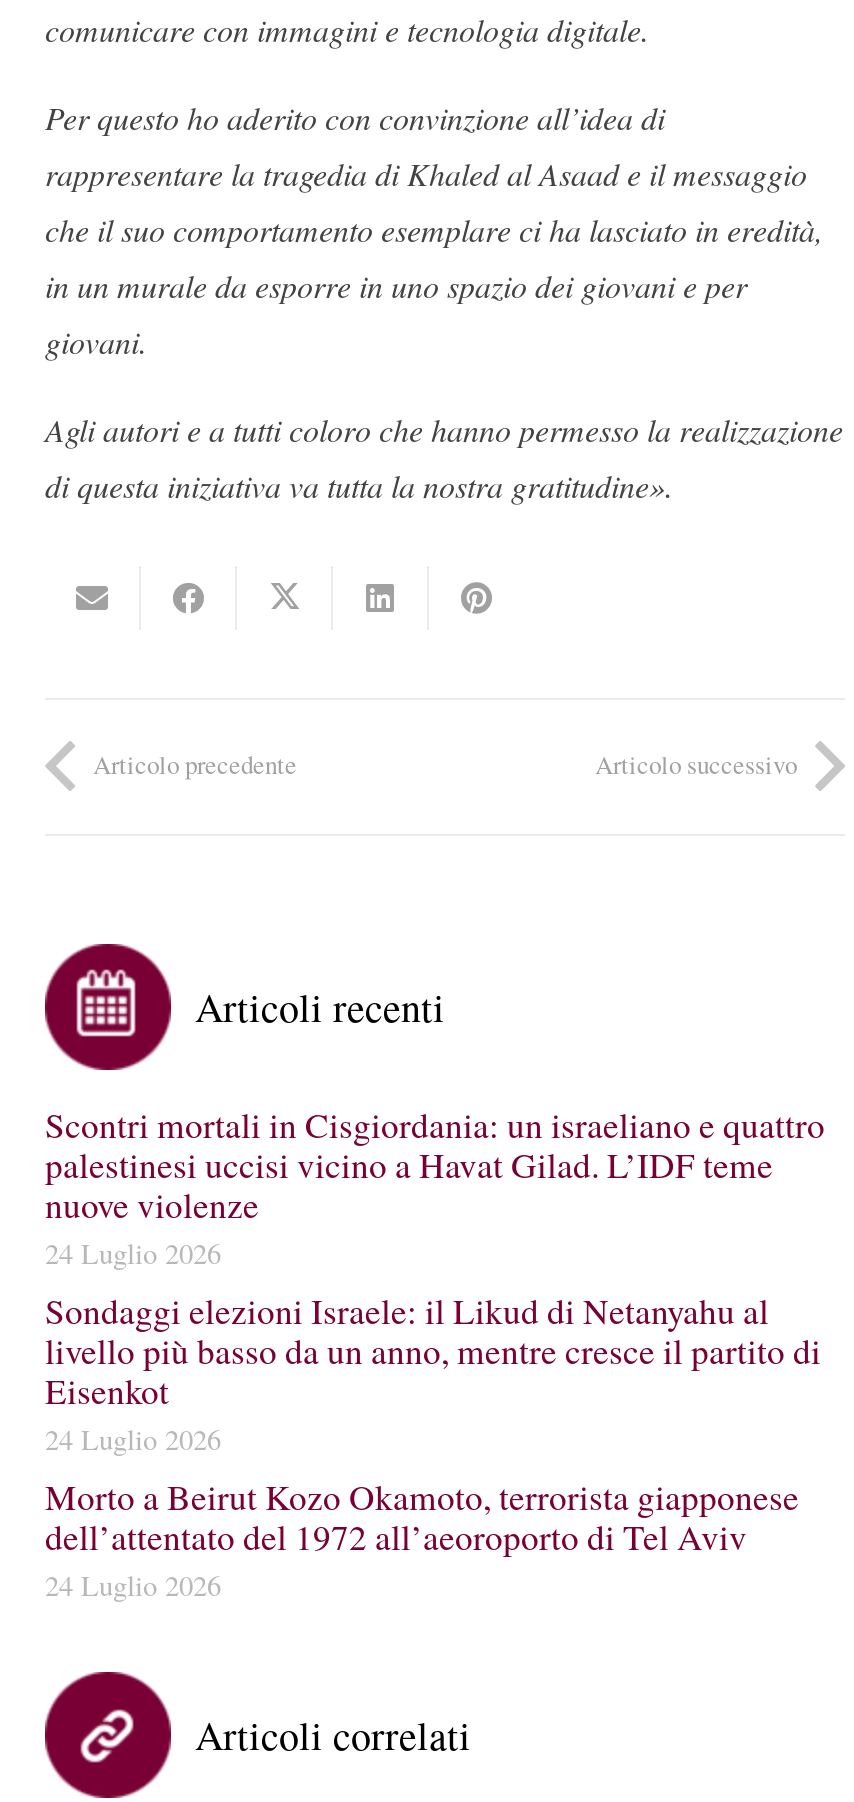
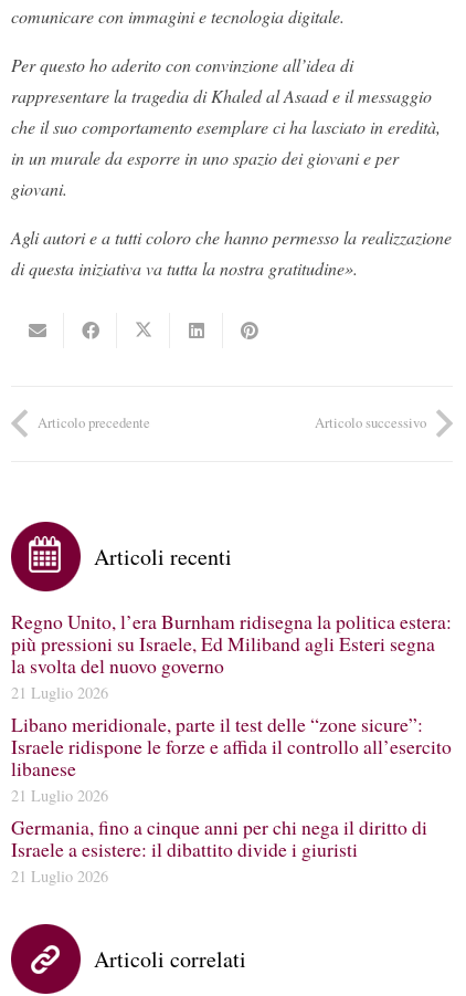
- Scontri mortali in Cisgiordania: un israeliano e quattro
- palestinesi uccisi vicino a Havat Gilad. L’IDF teme
- nuove violenze
- 24 Luglio 2026
- Sondaggi elezioni Israele: il Likud di Netanyahu al
- livello più basso da un anno, mentre cresce il partito di
- Eisenkot
- 24 Luglio 2026
- Morto a Beirut Kozo Okamoto, terrorista giapponese
- dell’attentato del 1972 all’aeoroporto di Tel Aviv
- 24 Luglio 2026
+ Regno Unito, l’era Burnham ridisegna la politica estera:
+ più pressioni su Israele, Ed Miliband agli Esteri segna
+ la svolta del nuovo governo
+ 21 Luglio 2026
+ Libano meridionale, parte il test delle “zone sicure”:
+ Israele ridispone le forze e affida il controllo all’esercito
+ libanese
+ 21 Luglio 2026
+ Germania, fino a cinque anni per chi nega il diritto di
+ Israele a esistere: il dibattito divide i giuristi
+ 21 Luglio 2026
